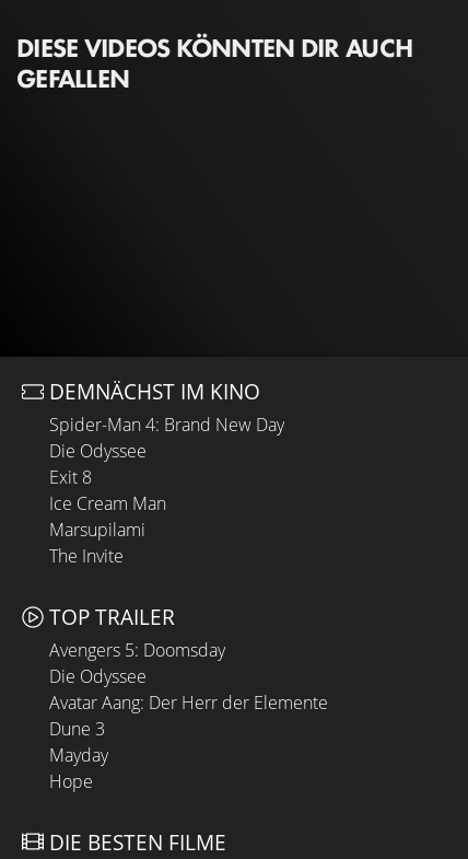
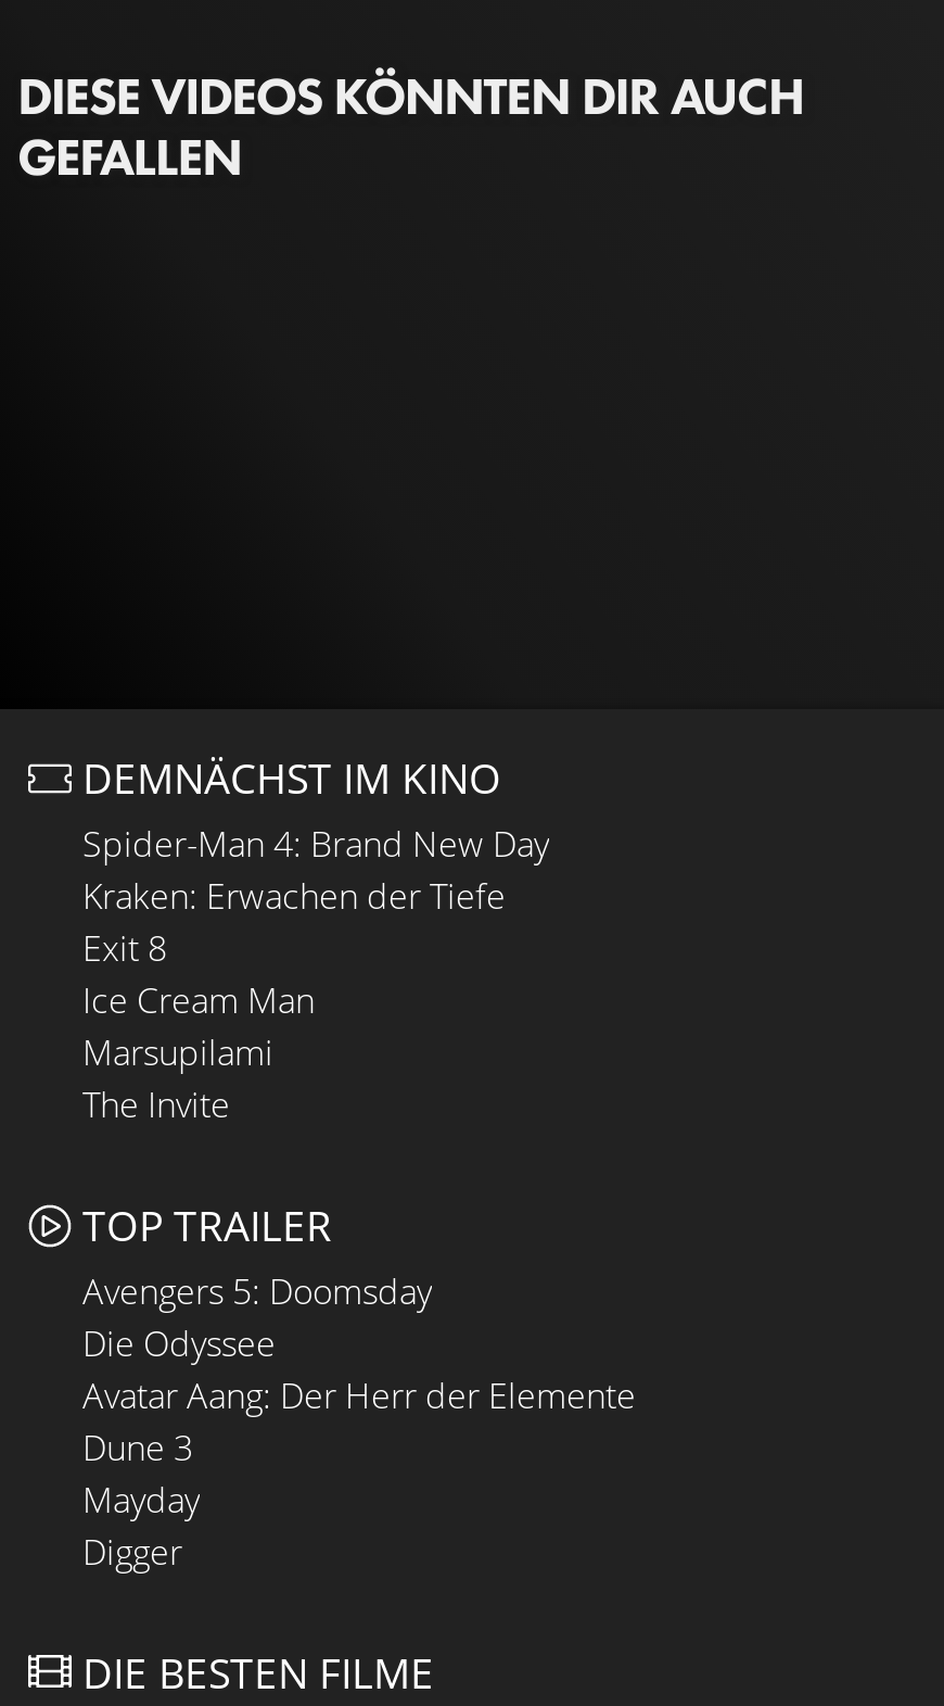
- Die Odyssee
+ Kraken: Erwachen der Tiefe

- Hope
+ Digger
